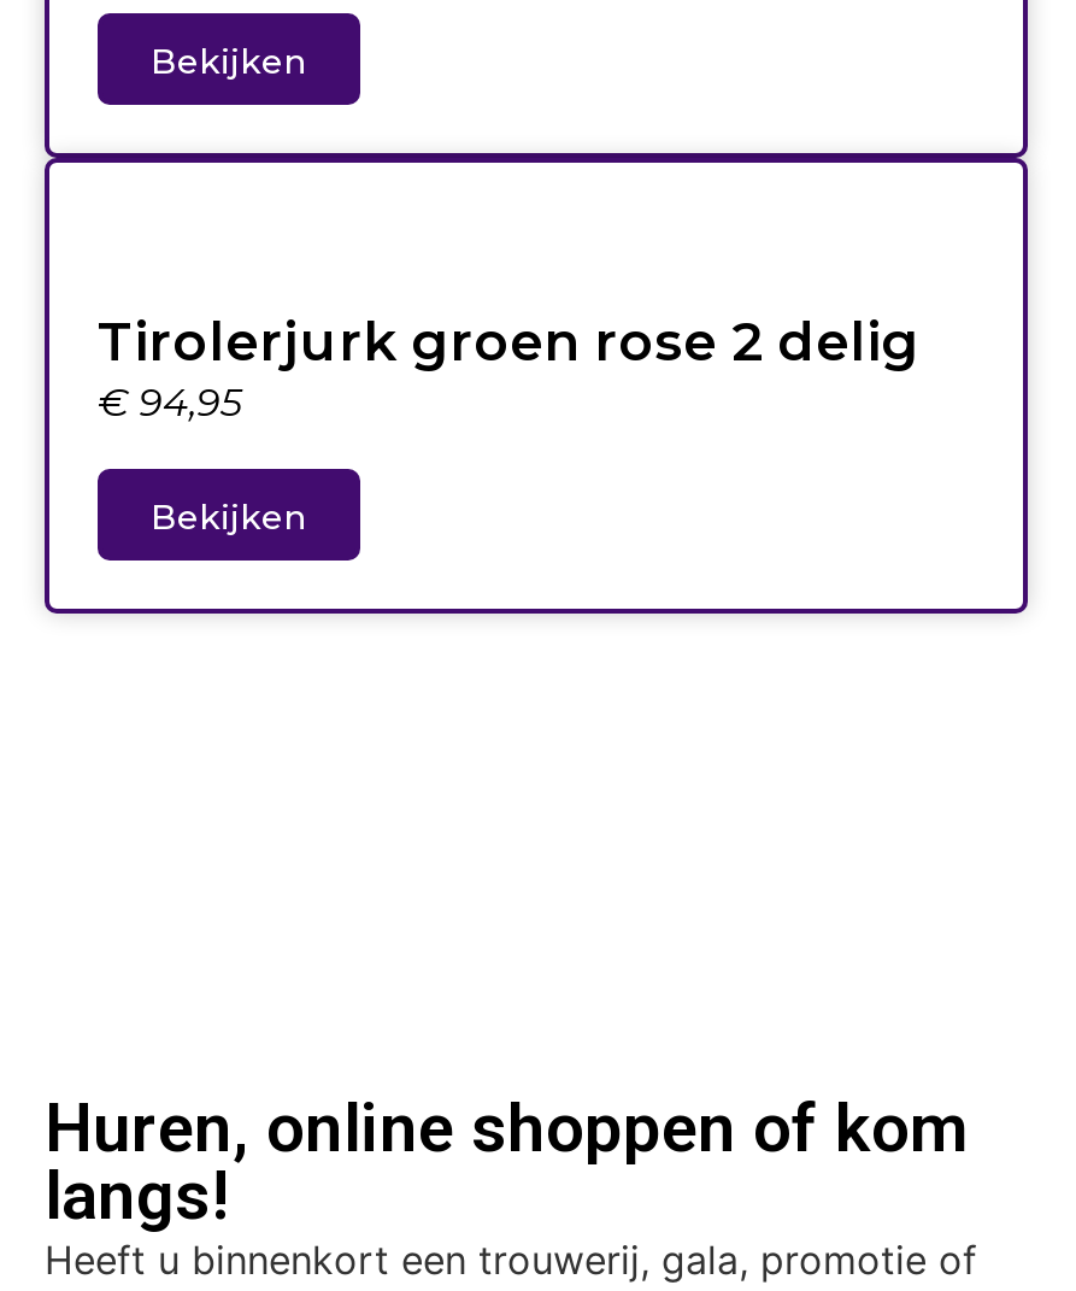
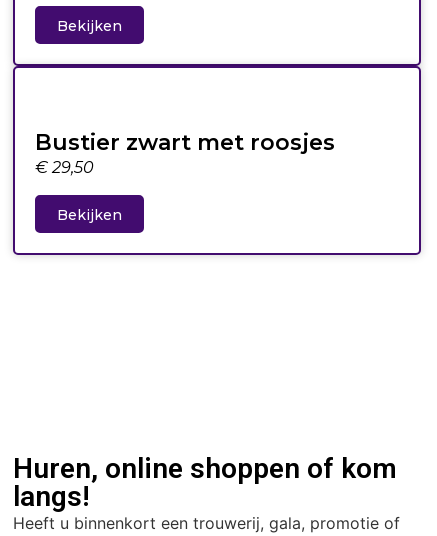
- Tirolerjurk groen rose 2 delig
- €94,95
+ Bustier zwart met roosjes
+ €29,50
